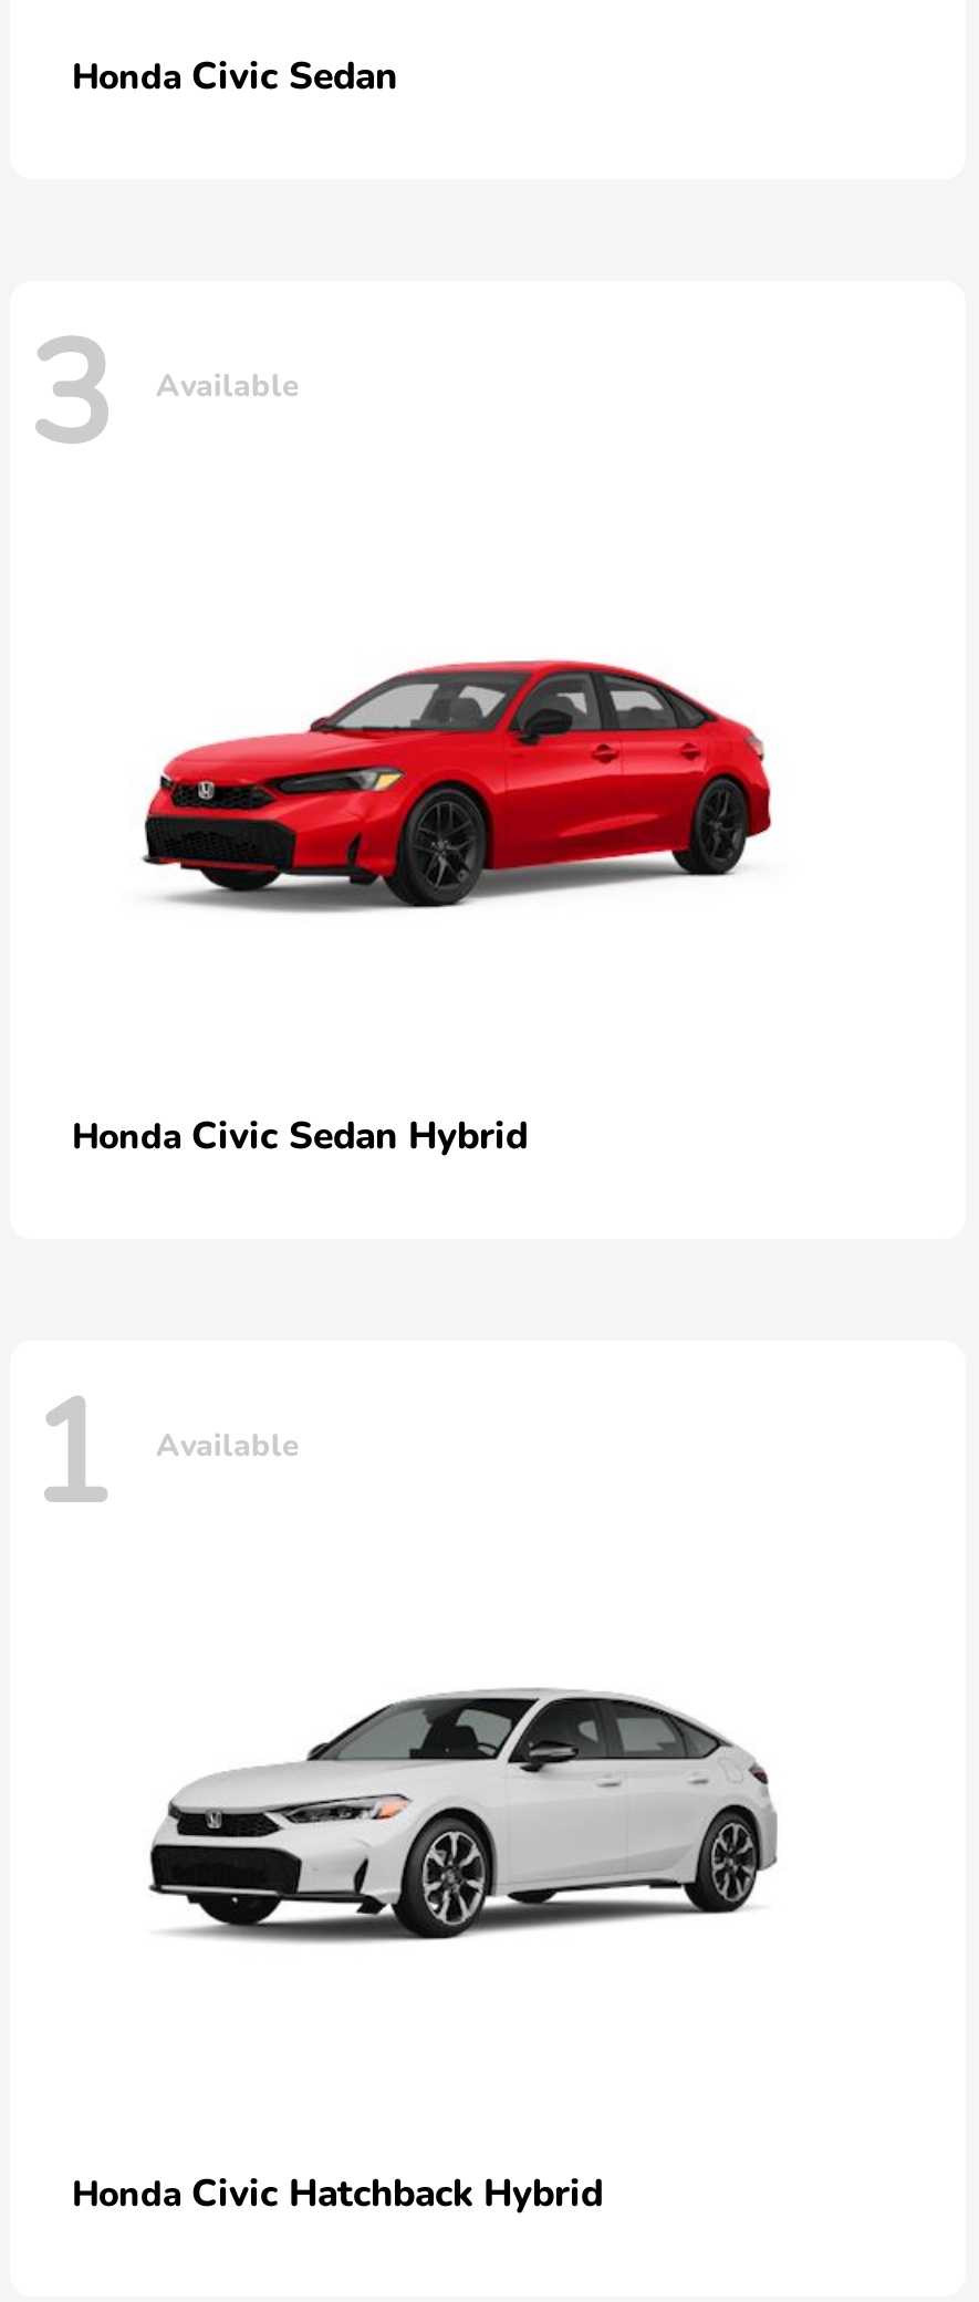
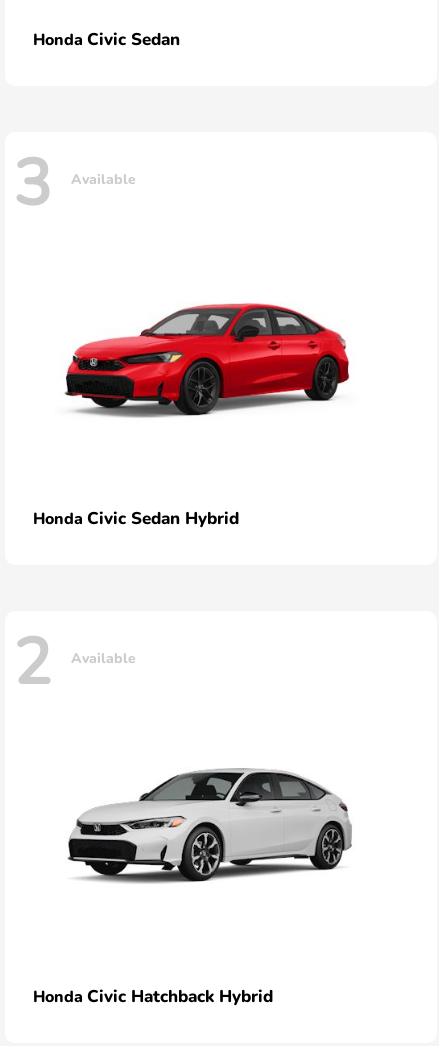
- 1 Available
+ 2 Available
